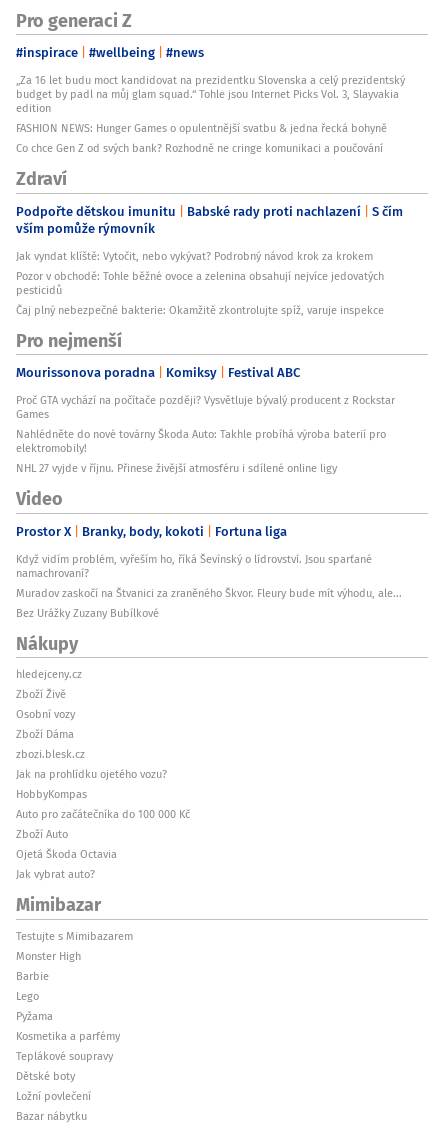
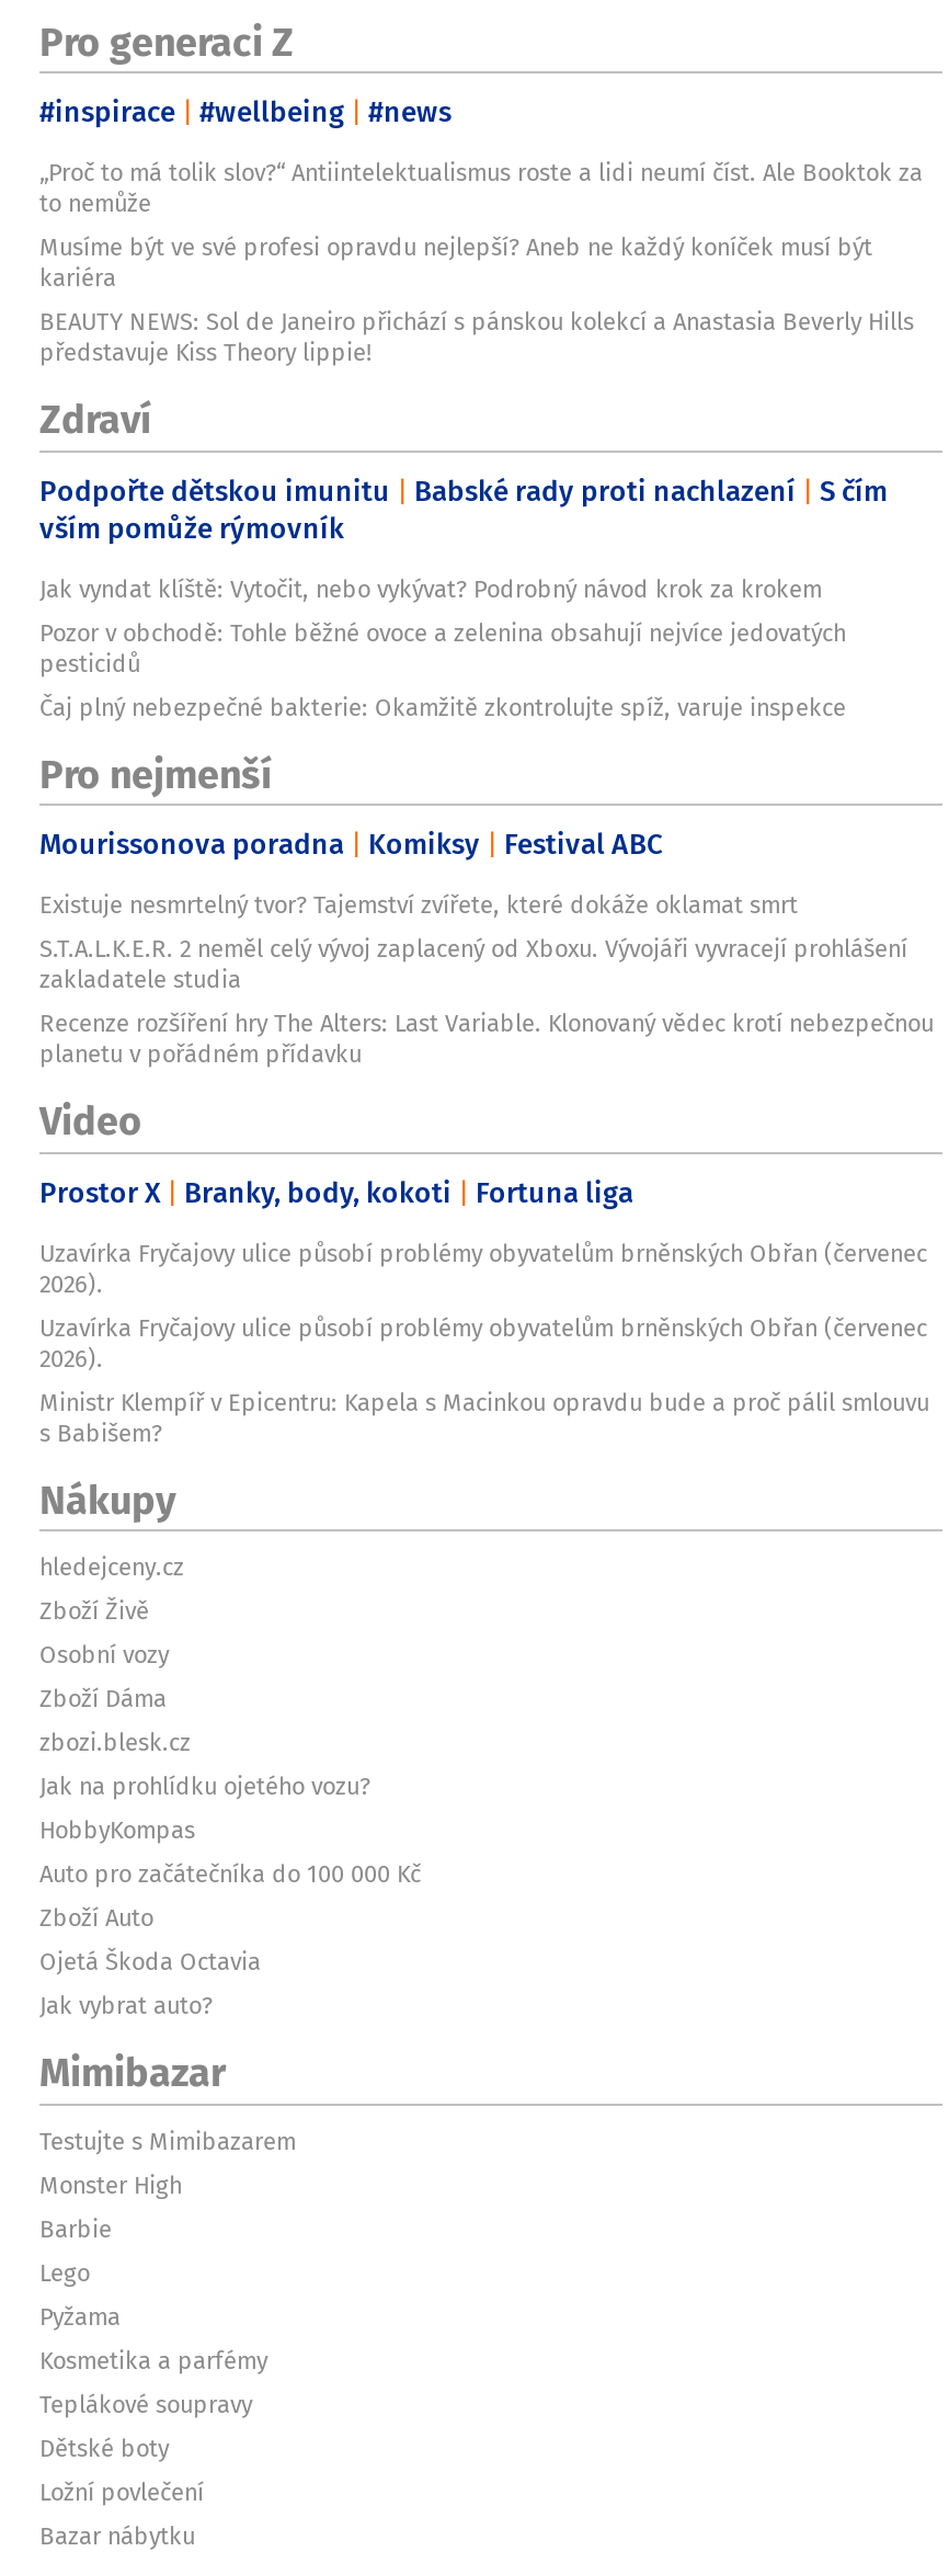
- „Za 16 let budu moct kandidovat na prezidentku Slovenska a celý prezidentský
- budget by padl na můj glam squad.“ Tohle jsou Internet Picks Vol. 3, Slayvakia
- edition
- FASHION NEWS: Hunger Games o opulentnější svatbu & jedna řecká bohyně
- Co chce Gen Z od svých bank? Rozhodně ne cringe komunikaci a poučování
+ „Proč to má tolik slov?“ Antiintelektualismus roste a lidi neumí číst. Ale Booktok za
+ to nemůže
+ Musíme být ve své profesi opravdu nejlepší? Aneb ne každý koníček musí být
+ kariéra
+ BEAUTY NEWS: Sol de Janeiro přichází s pánskou kolekcí a Anastasia Beverly Hills
+ představuje Kiss Theory lippie!

- Proč GTA vychází na počítače později? Vysvětluje bývalý producent z Rockstar
- Games
- Nahlédněte do nové továrny Škoda Auto: Takhle probíhá výroba baterií pro
- elektromobily!
- NHL 27 vyjde v říjnu. Přinese živější atmosféru i sdílené online ligy
+ Existuje nesmrtelný tvor? Tajemství zvířete, které dokáže oklamat smrt
+ S.T.A.L.K.E.R. 2 neměl celý vývoj zaplacený od Xboxu. Vývojáři vyvracejí prohlášení
+ zakladatele studia
+ Recenze rozšíření hry The Alters: Last Variable. Klonovaný vědec krotí nebezpečnou
+ planetu v pořádném přídavku

- Když vidím problém, vyřeším ho, říká Ševínský o lídrovství. Jsou sparťané
- namachrovaní?
- Muradov zaskočí na Štvanici za zraněného Škvor. Fleury bude mít výhodu, ale...
- Bez Urážky Zuzany Bubílkové
+ Uzavírka Fryčajovy ulice působí problémy obyvatelům brněnských Obřan (červenec
+ 2026).
+ Uzavírka Fryčajovy ulice působí problémy obyvatelům brněnských Obřan (červenec
+ 2026).
+ Ministr Klempíř v Epicentru: Kapela s Macinkou opravdu bude a proč pálil smlouvu
+ s Babišem?
